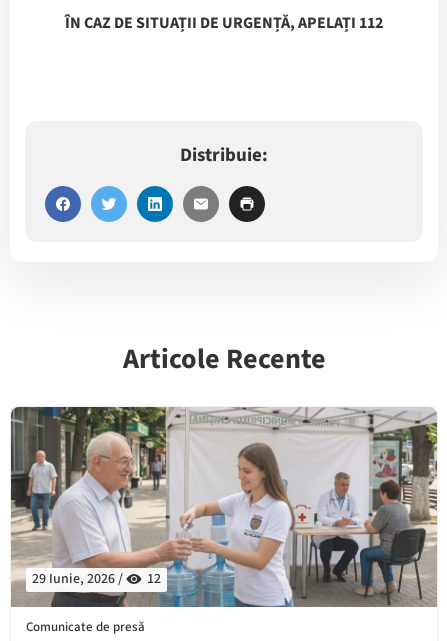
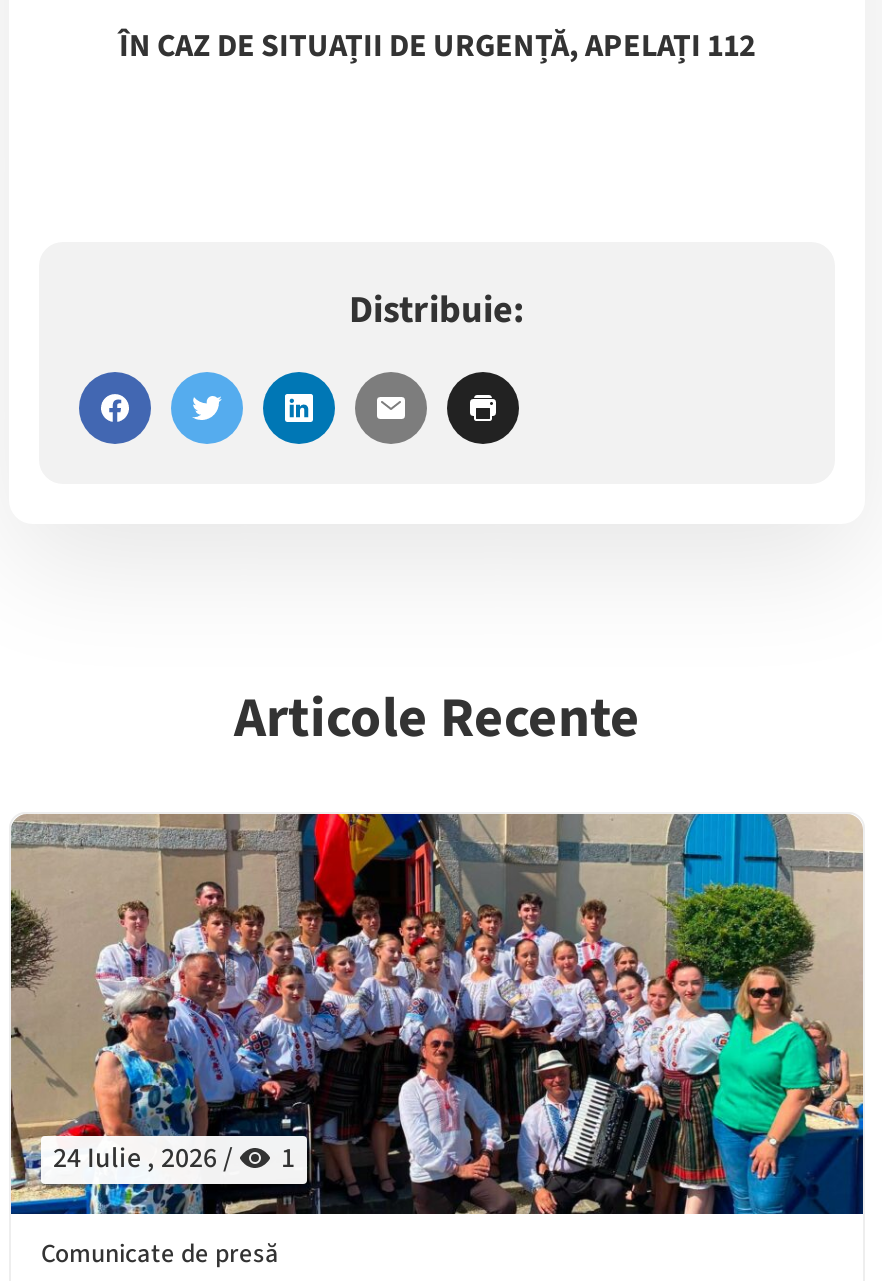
- [image]
- 29 Iunie, 2026 /
- 12
+ [image]
+ 24 Iulie , 2026 /
+ 1
